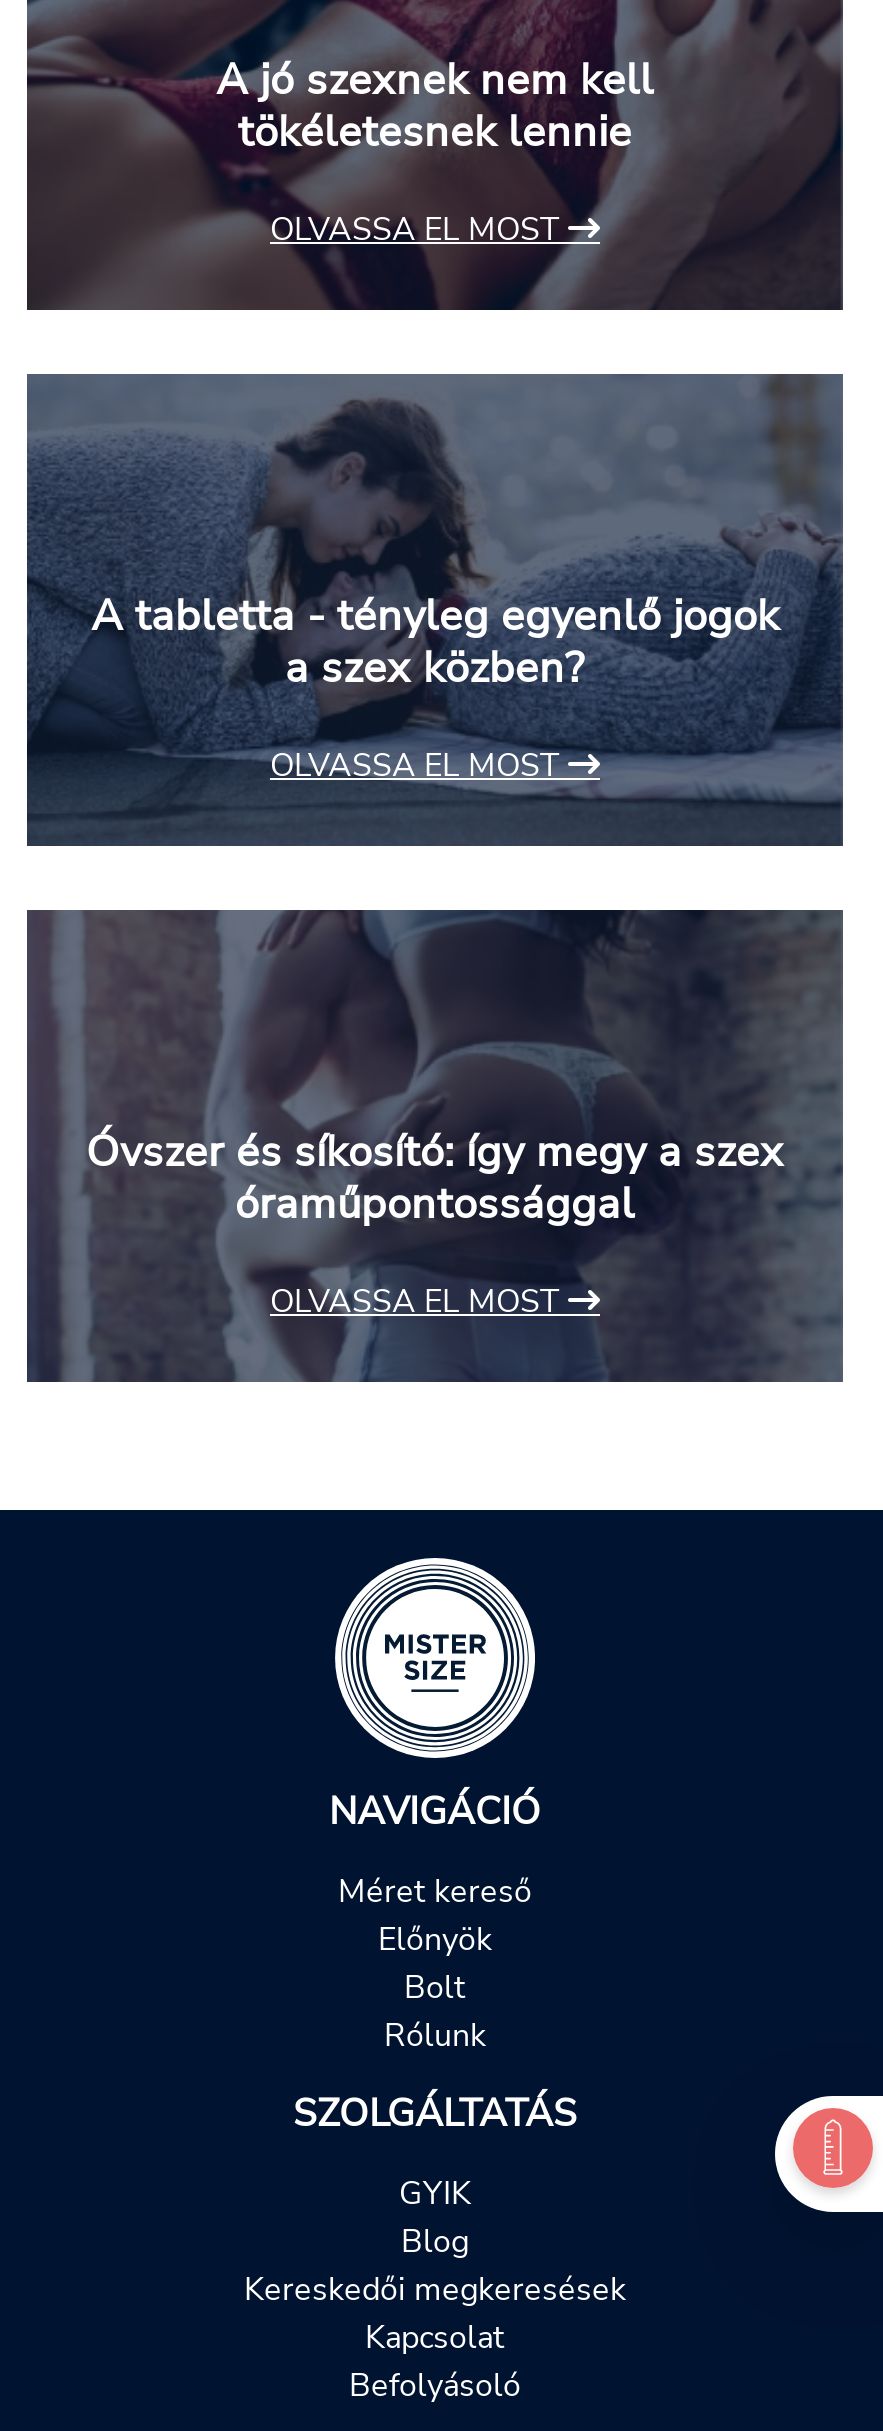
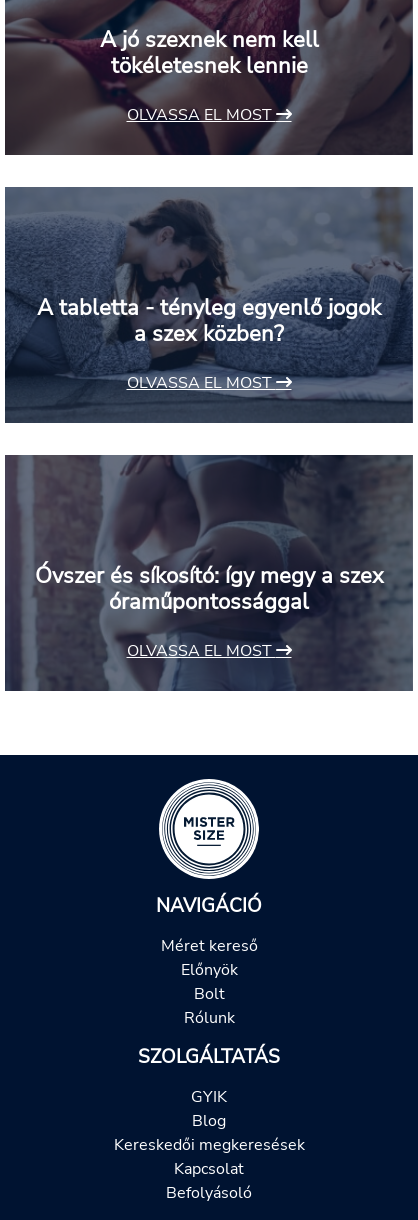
- [image]
